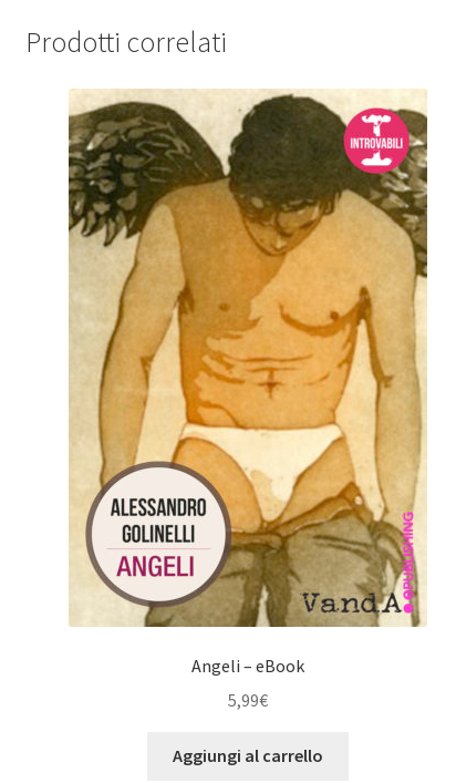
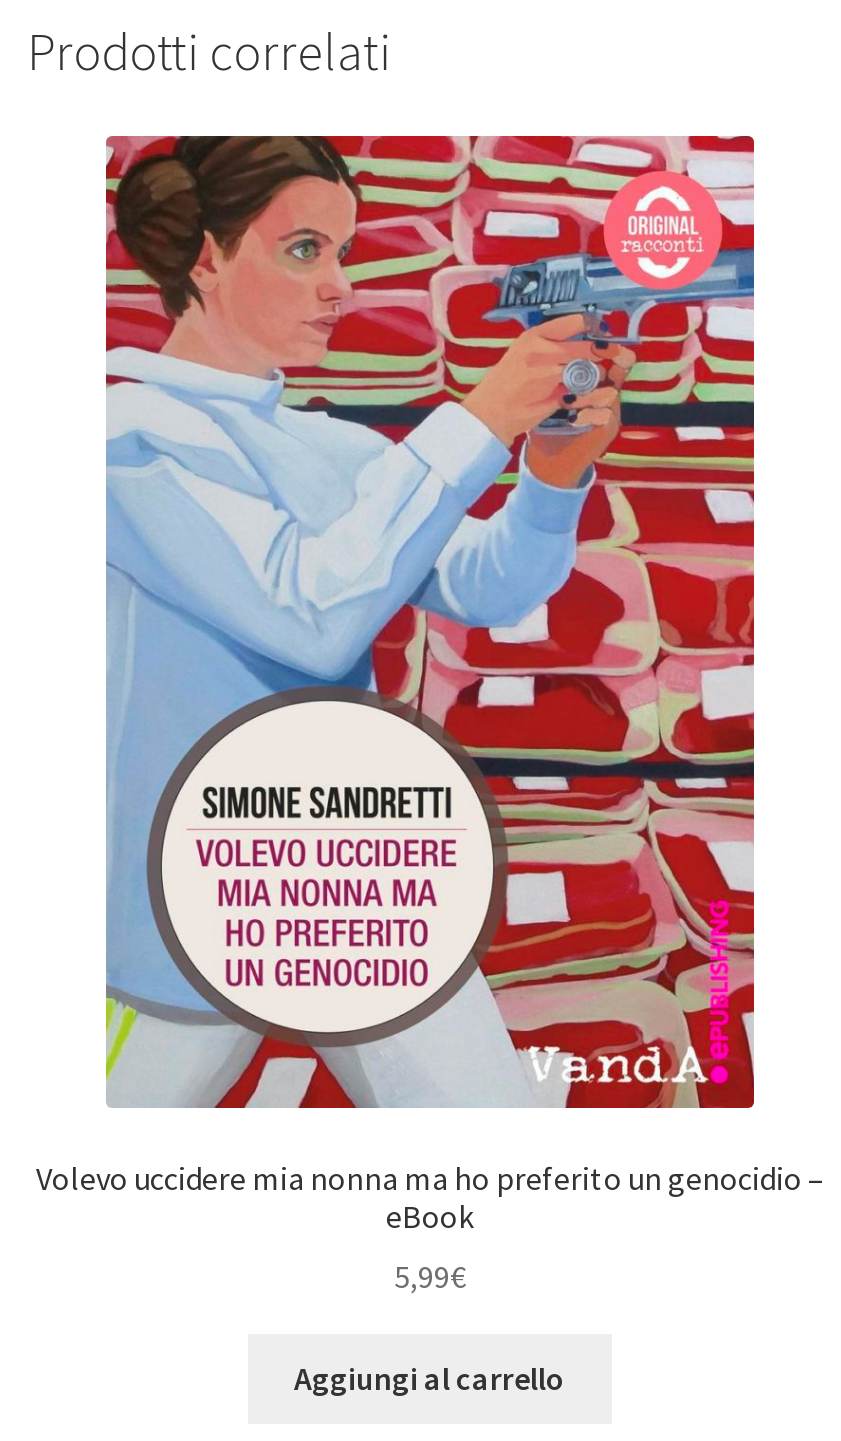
- [image]
- Angeli – eBook
+ [image]
+ Volevo uccidere mia nonna ma ho preferito un genocidio –
+ eBook
